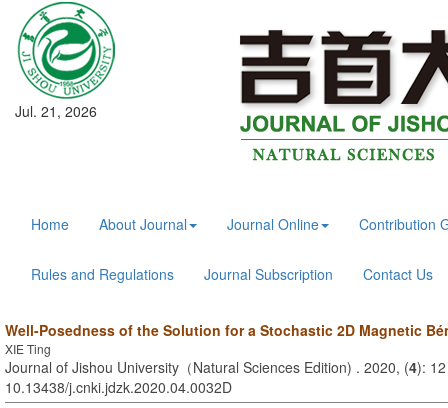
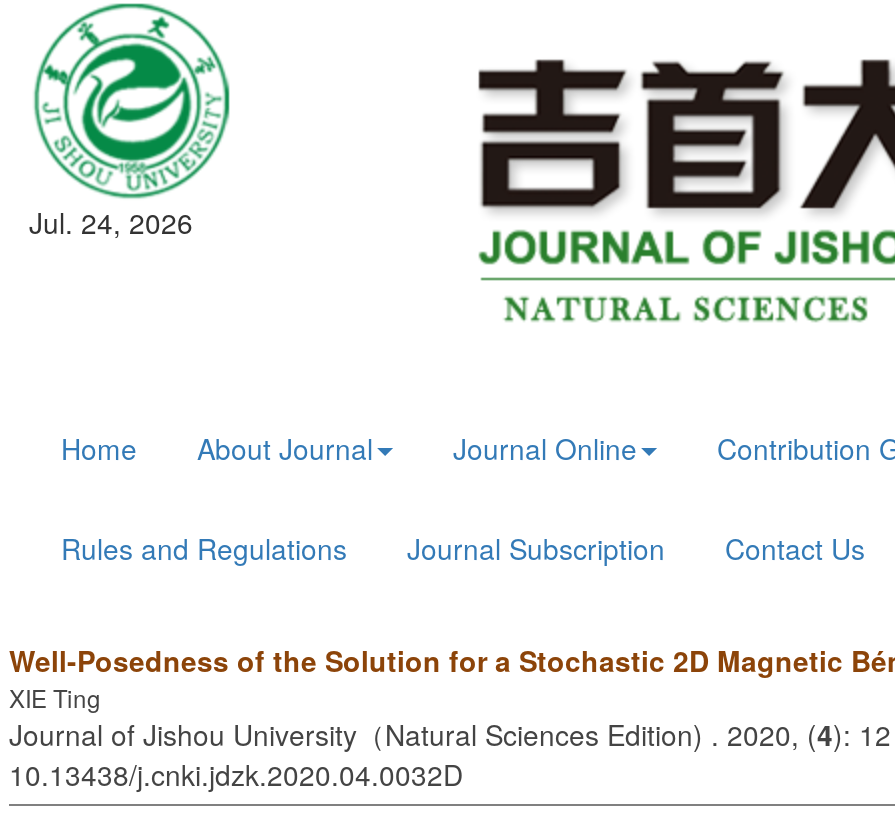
- Jul. 21, 2026
+ Jul. 24, 2026
